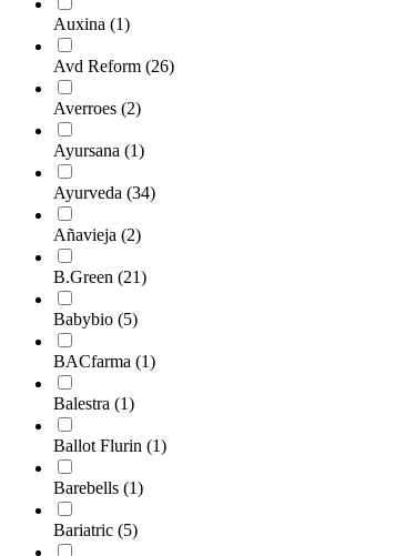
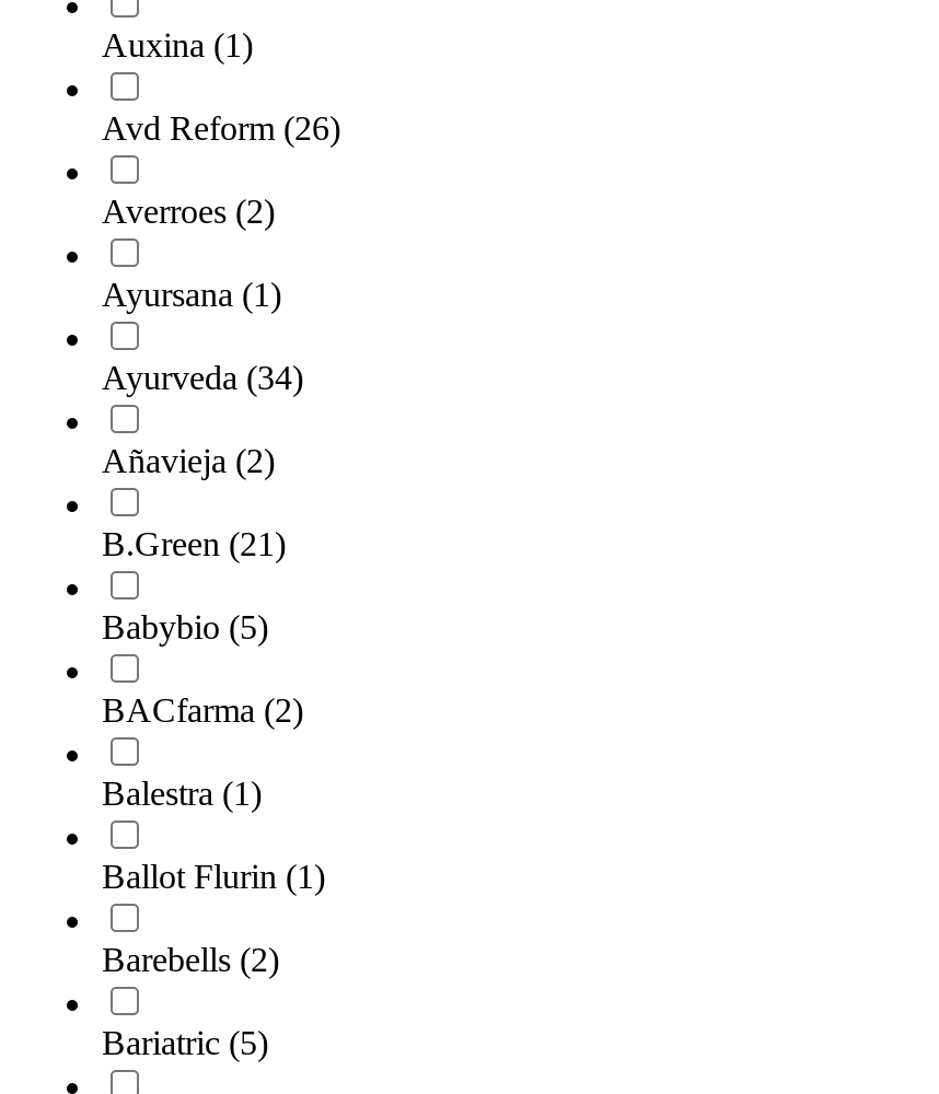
- BACfarma (1)
+ BACfarma (2)

- Barebells (1)
+ Barebells (2)
